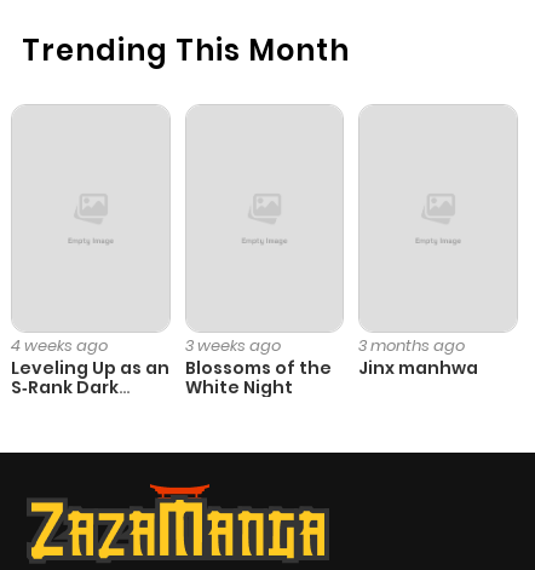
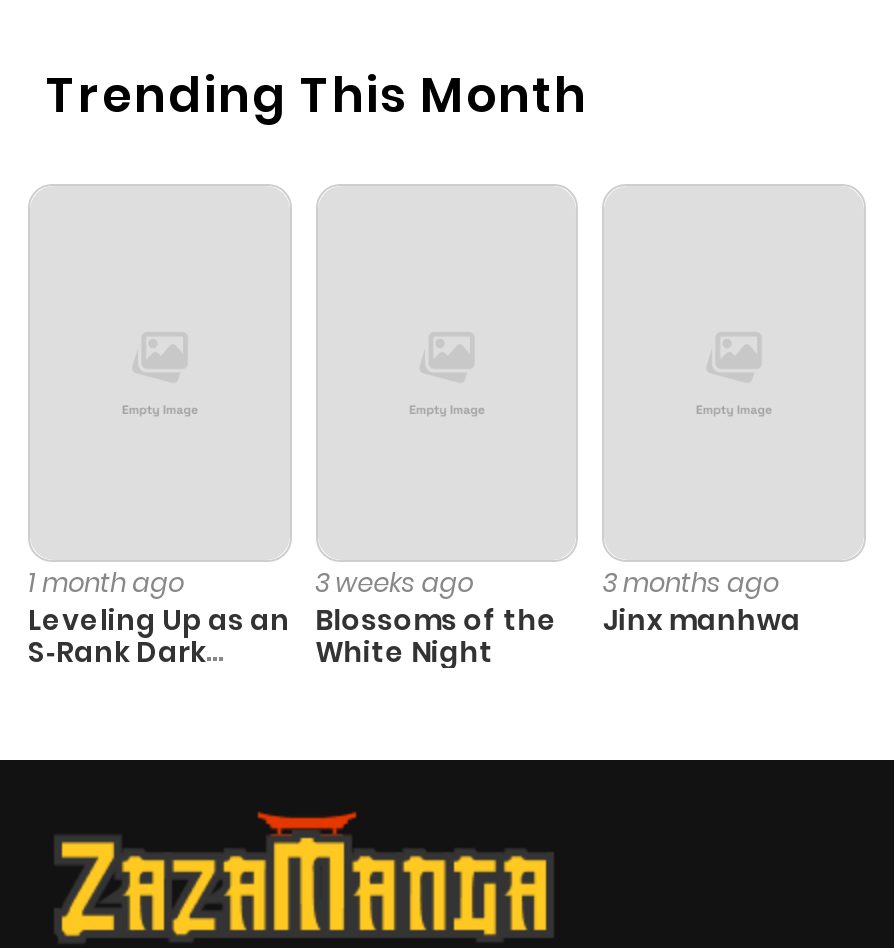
- 4 weeks ago
+ 1 month ago
